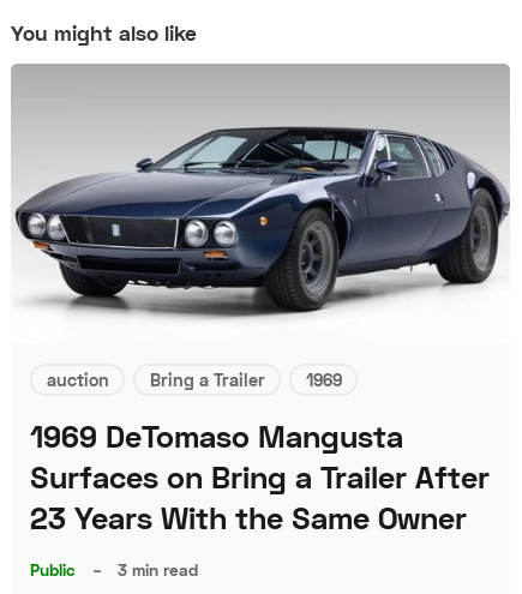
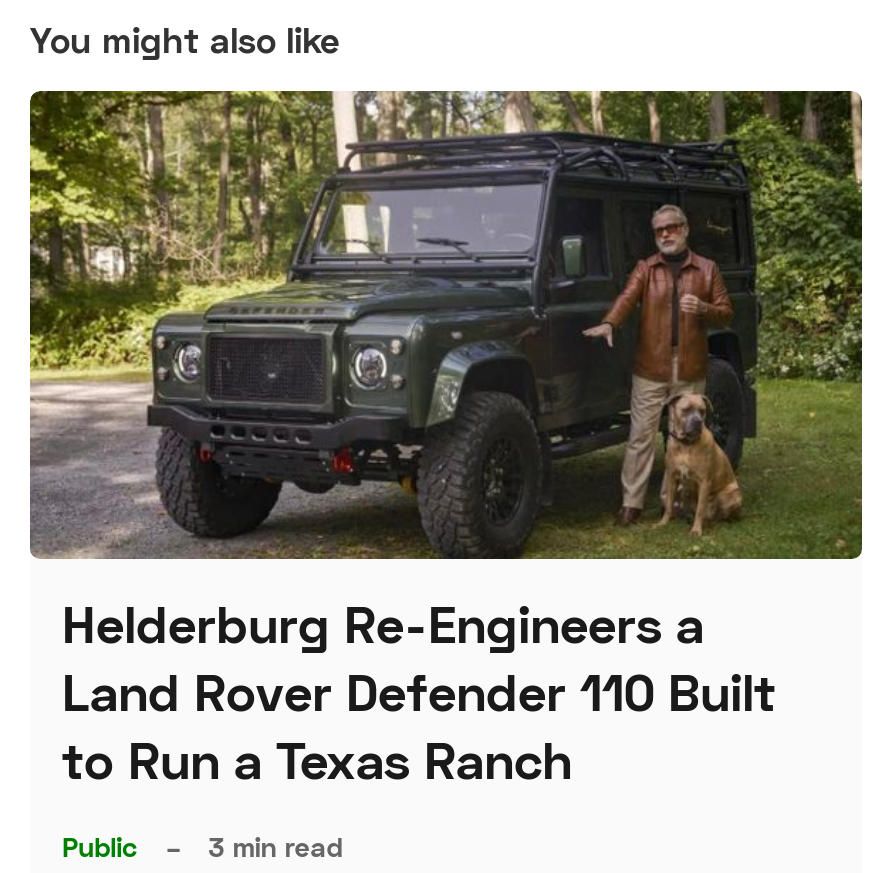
- [image]
- auction
- Bring a Trailer
- 1969
- 1969 DeTomaso Mangusta
- Surfaces on Bring a Trailer After
- 23 Years With the Same Owner
+ [image]
+ Helderburg Re-Engineers a
+ Land Rover Defender 110 Built
+ to Run a Texas Ranch
